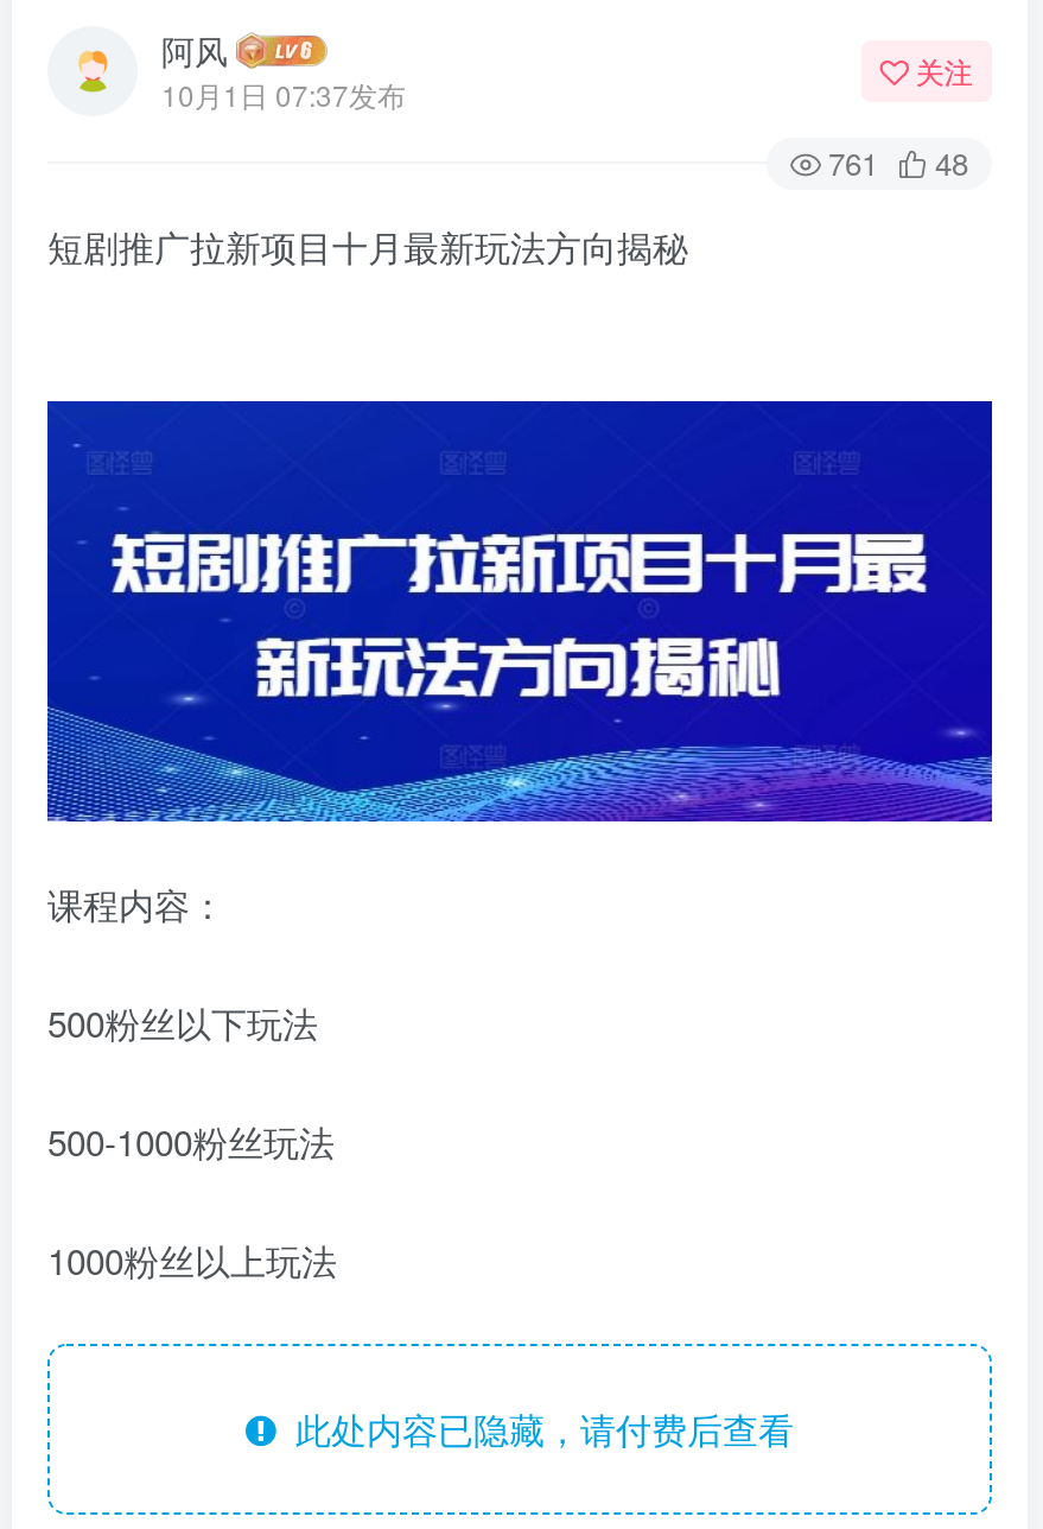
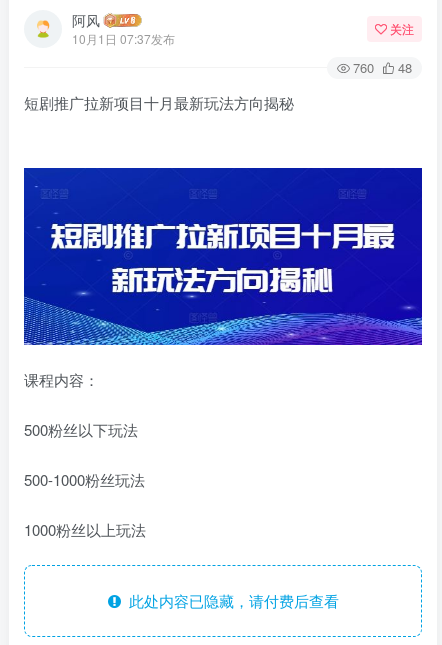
- 761 48
+ 760 48
